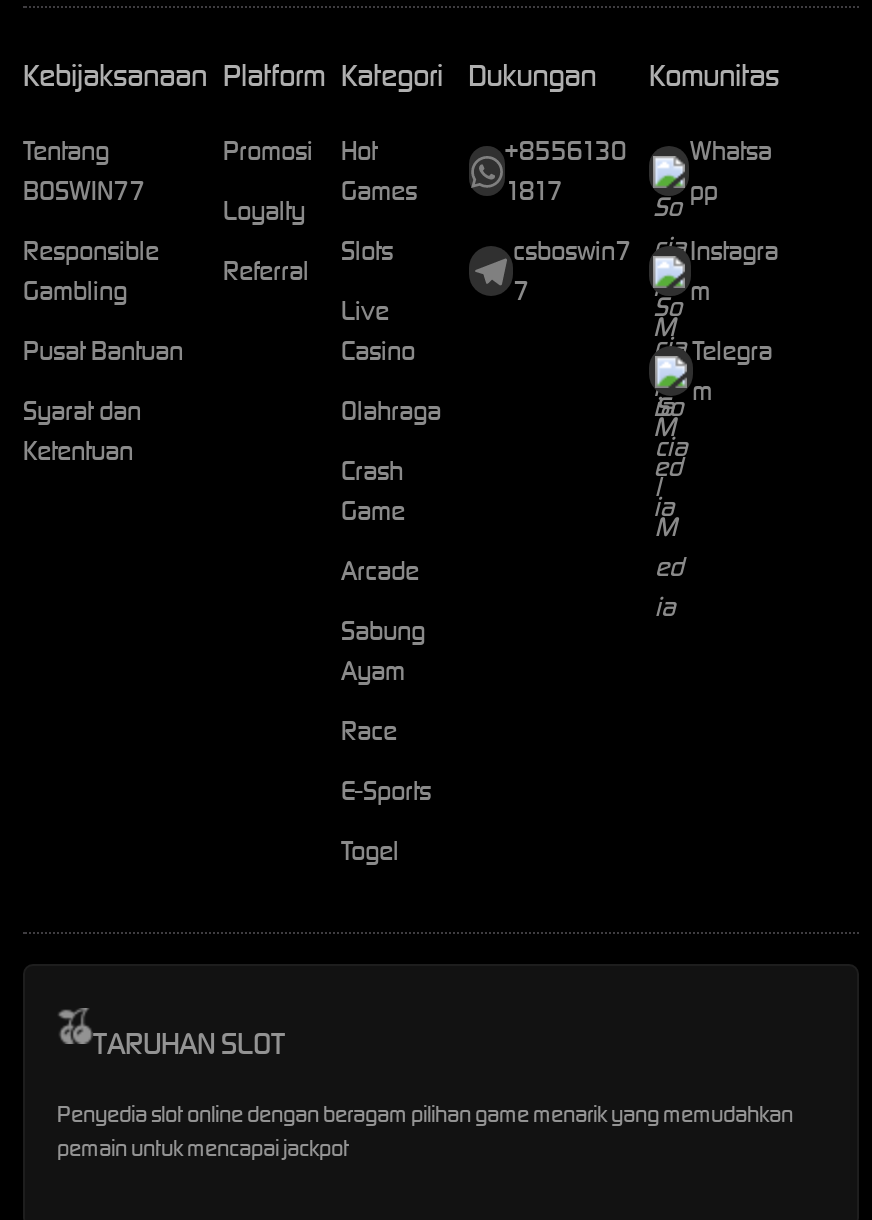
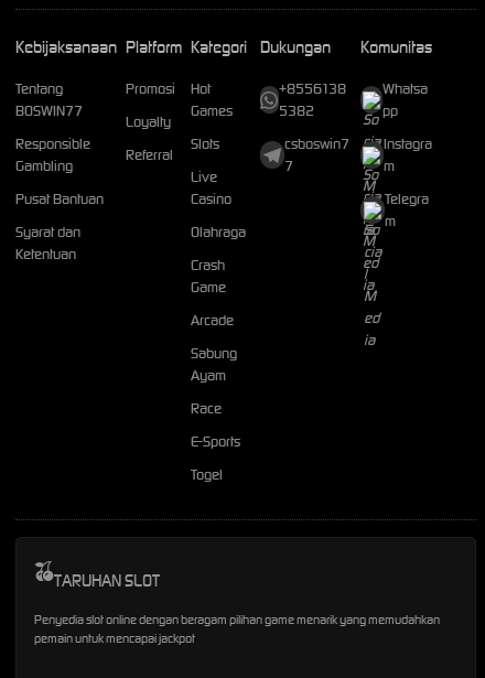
- +8556130 Whatsa
+ +8556138 Whatsa

- 1817
+ 5382
